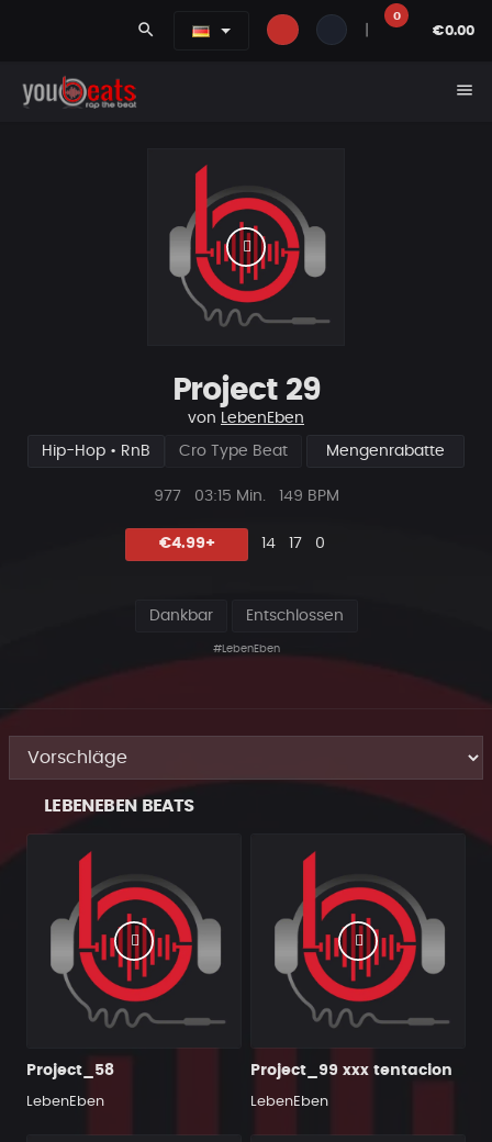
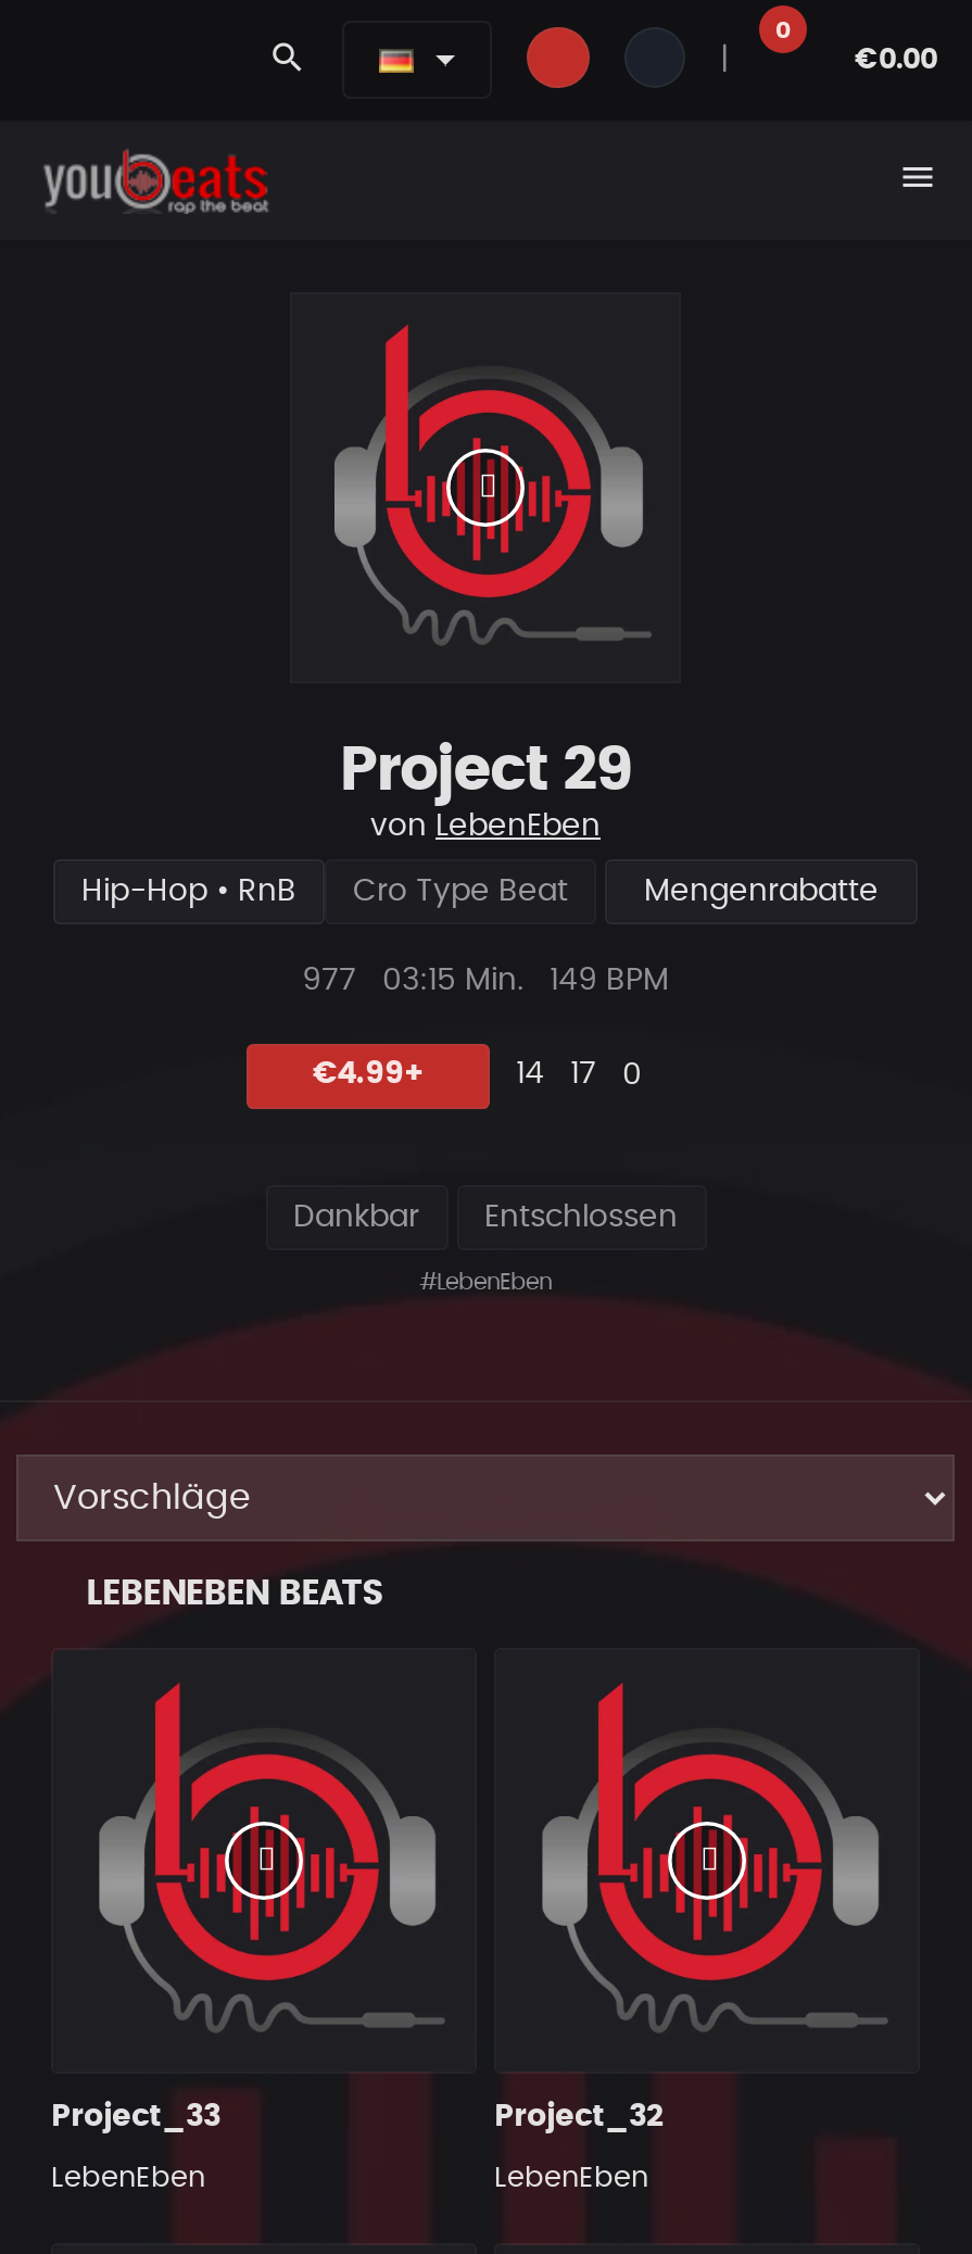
- Project_58
+ Project_33

- Project_99 xxx tentacion
+ Project_32
